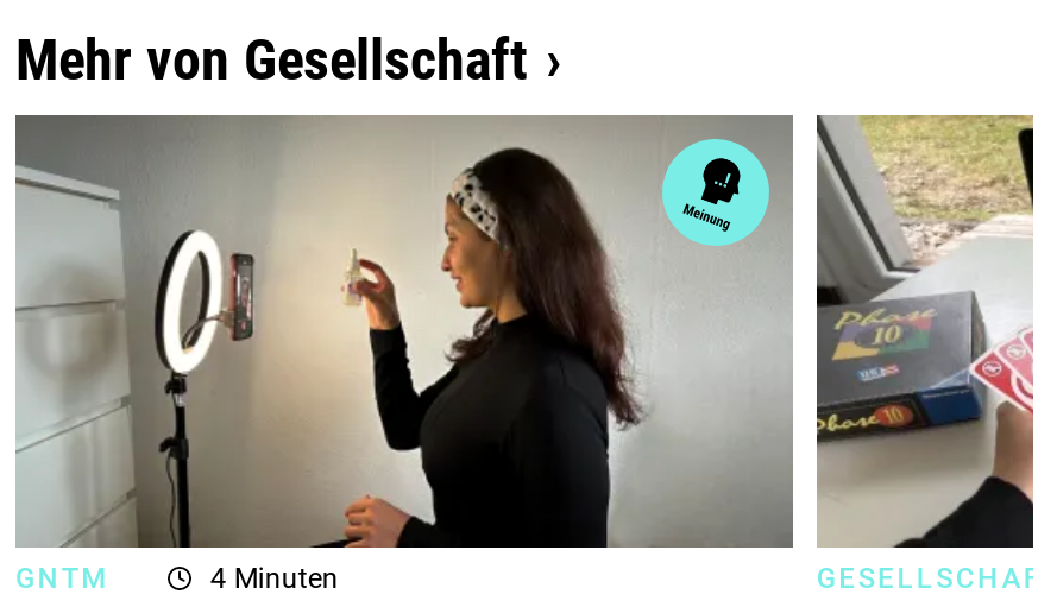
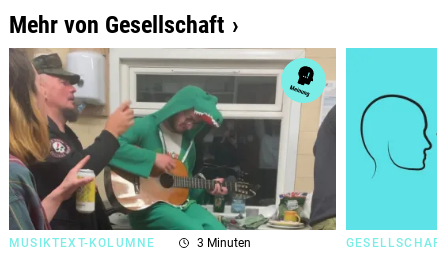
- [image]
- GNTM
- 4 Minuten
+ [image]
+ MUSIKTEXT-KOLUMNE
+ 3 Minuten

- [image]
+ [image]
